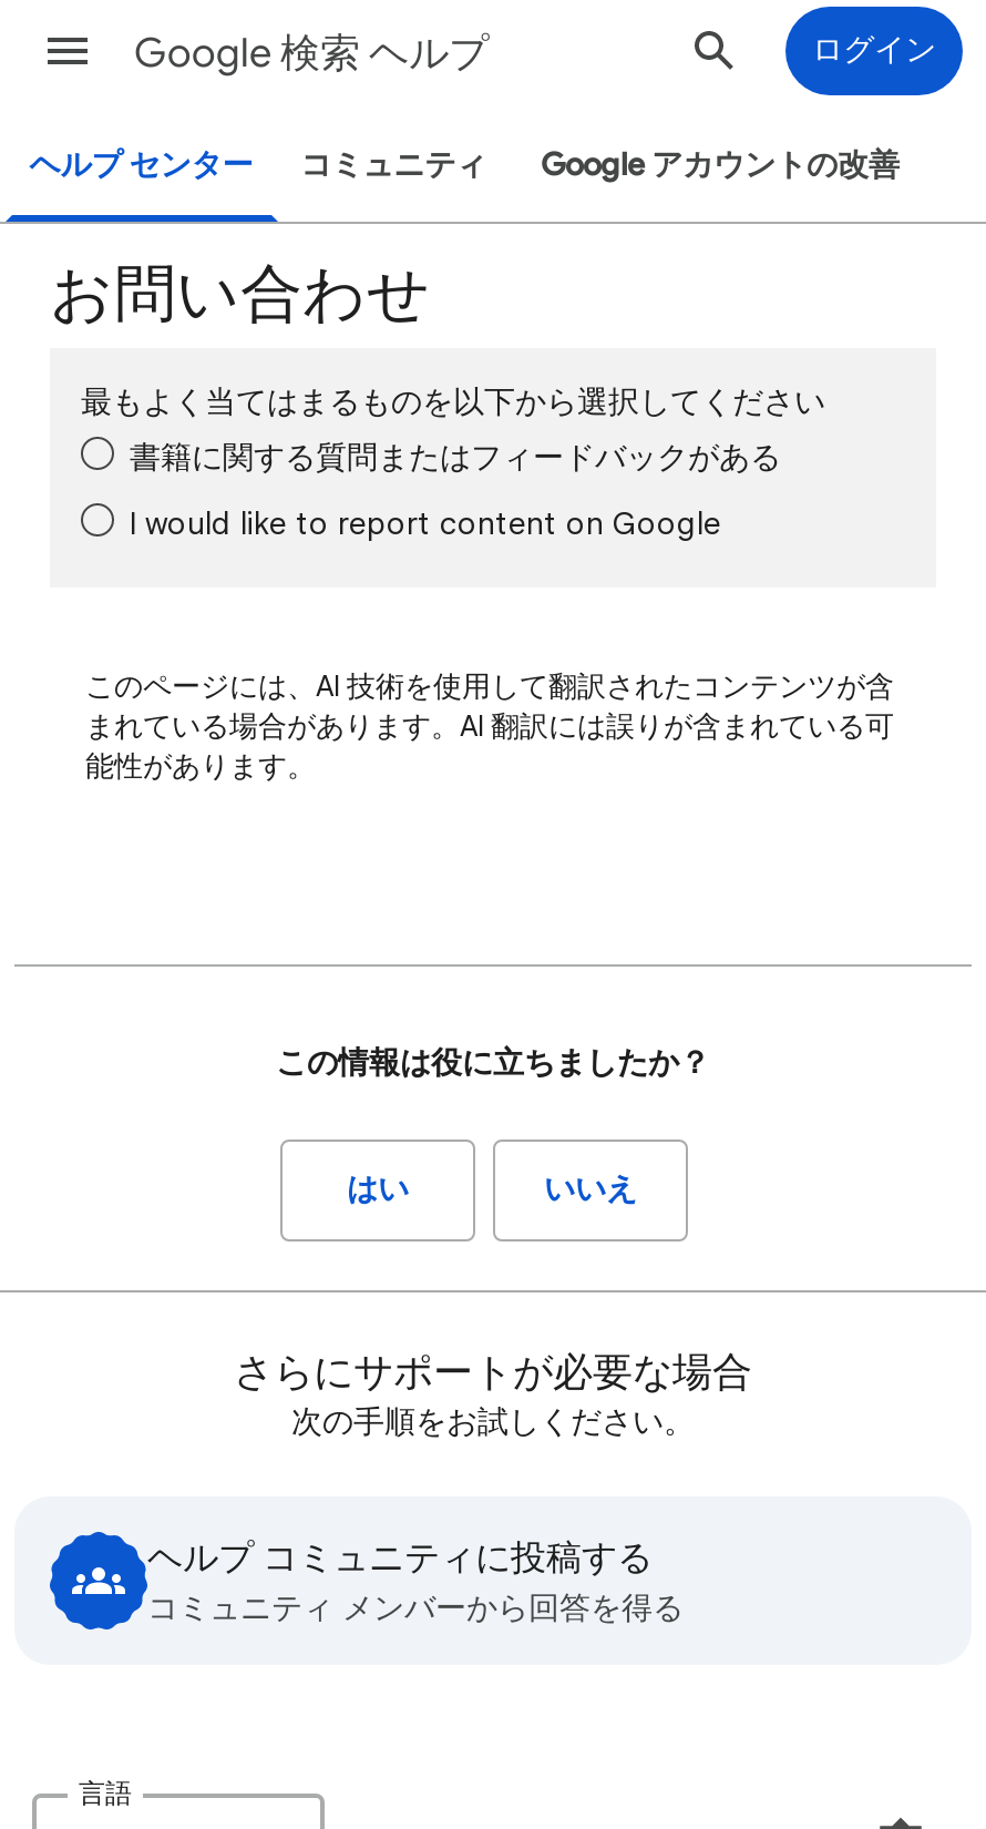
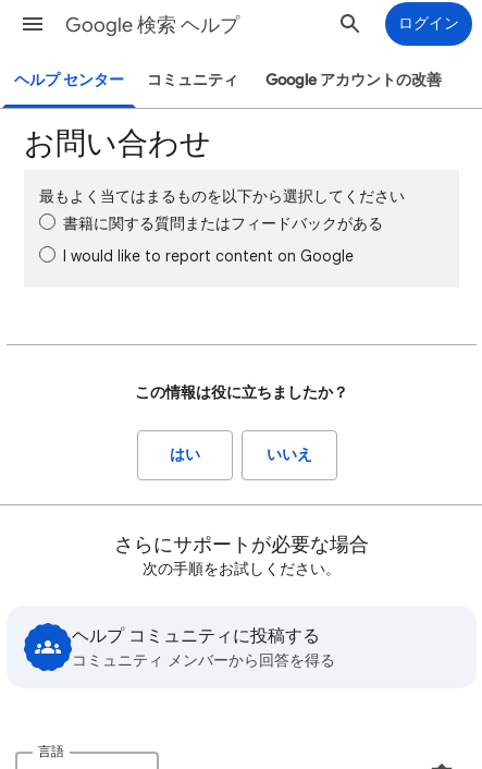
- このページには、AI 技術を使用して翻訳されたコンテンツが含
- まれている場合があります。AI 翻訳には誤りが含まれている可
- 能性があります。
